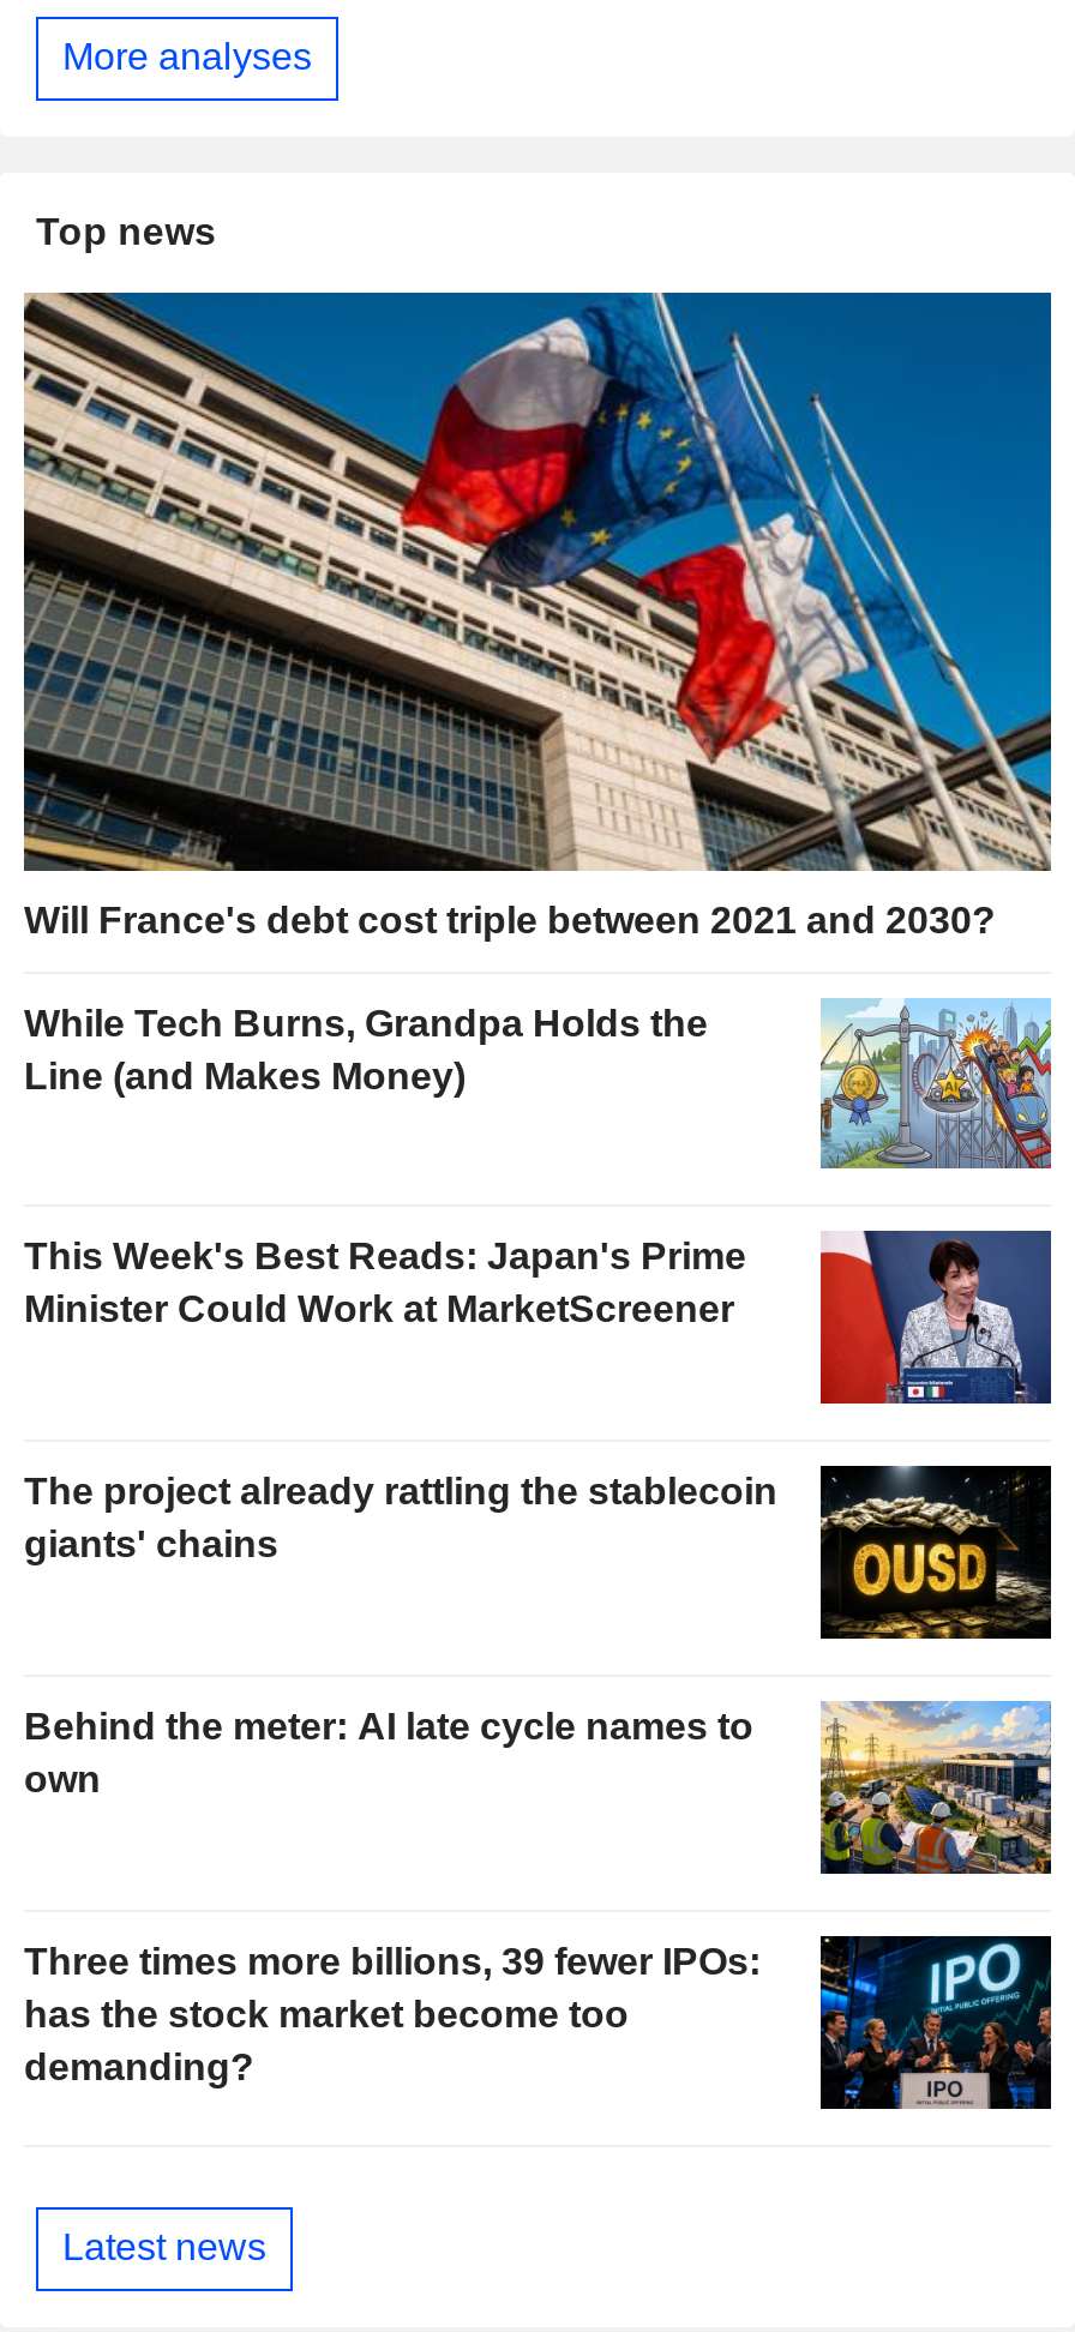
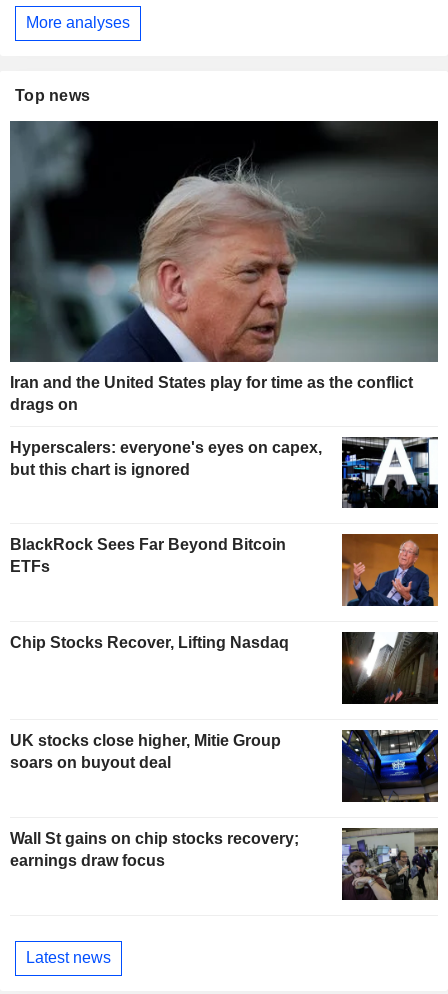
- [image]
- Will France's debt cost triple between 2021 and 2030?
+ [image]
+ Iran and the United States play for time as the conflict
+ drags on

- While Tech Burns, Grandpa Holds the
- Line (and Makes Money)
+ Hyperscalers: everyone's eyes on capex,
+ but this chart is ignored

- [image]
+ [image]

- This Week's Best Reads: Japan's Prime
- Minister Could Work at MarketScreener
+ BlackRock Sees Far Beyond Bitcoin
+ ETFs

- [image]
+ [image]

- The project already rattling the stablecoin
- giants' chains
+ Chip Stocks Recover, Lifting Nasdaq

- [image]
+ [image]

- Behind the meter: AI late cycle names to
- own
+ UK stocks close higher, Mitie Group
+ soars on buyout deal

- [image]
+ [image]

- Three times more billions, 39 fewer IPOs:
- has the stock market become too
- demanding?
+ Wall St gains on chip stocks recovery;
+ earnings draw focus

- [image]
+ [image]
